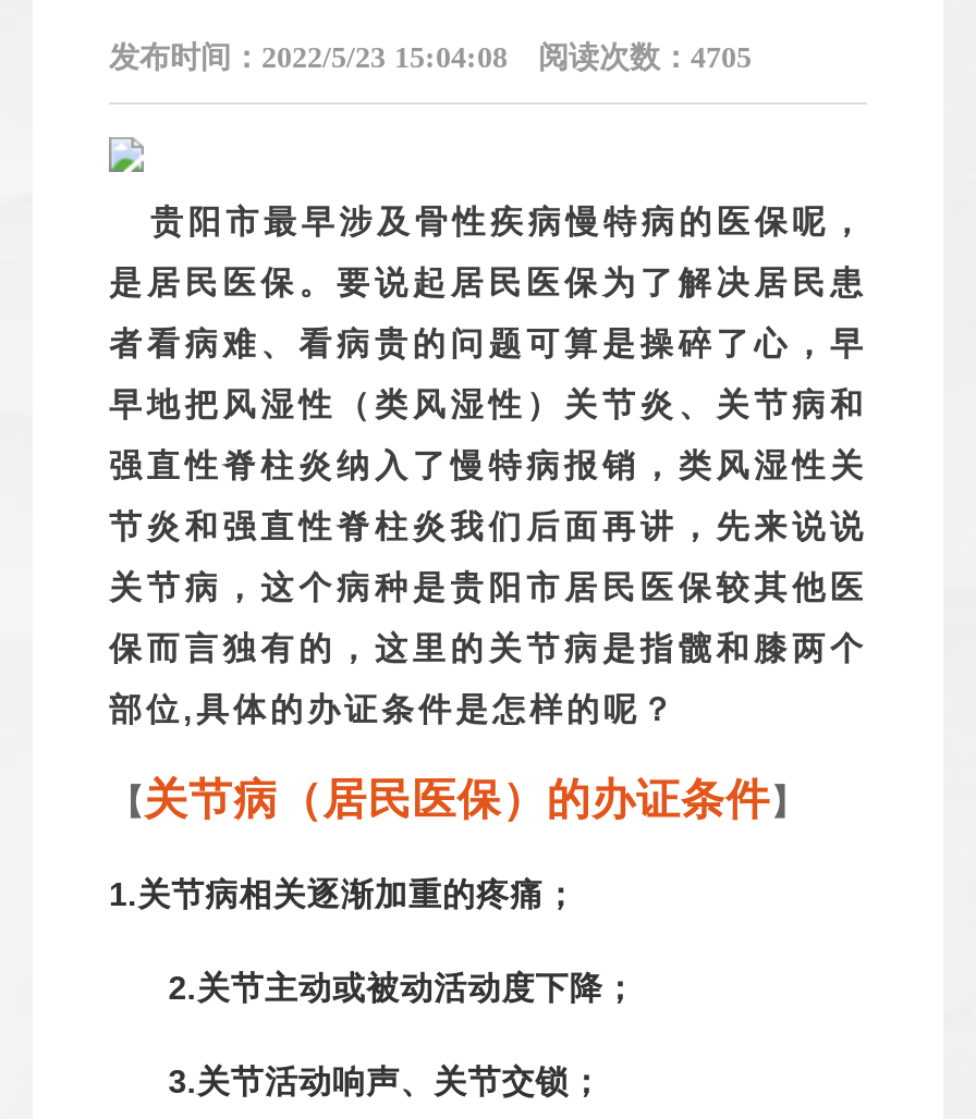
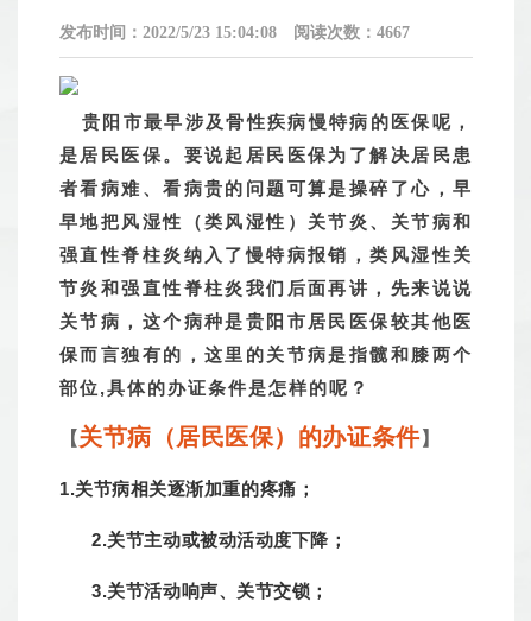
- 发布时间：2022/5/23 15:04:08 阅读次数：4705
+ 发布时间：2022/5/23 15:04:08 阅读次数：4667
